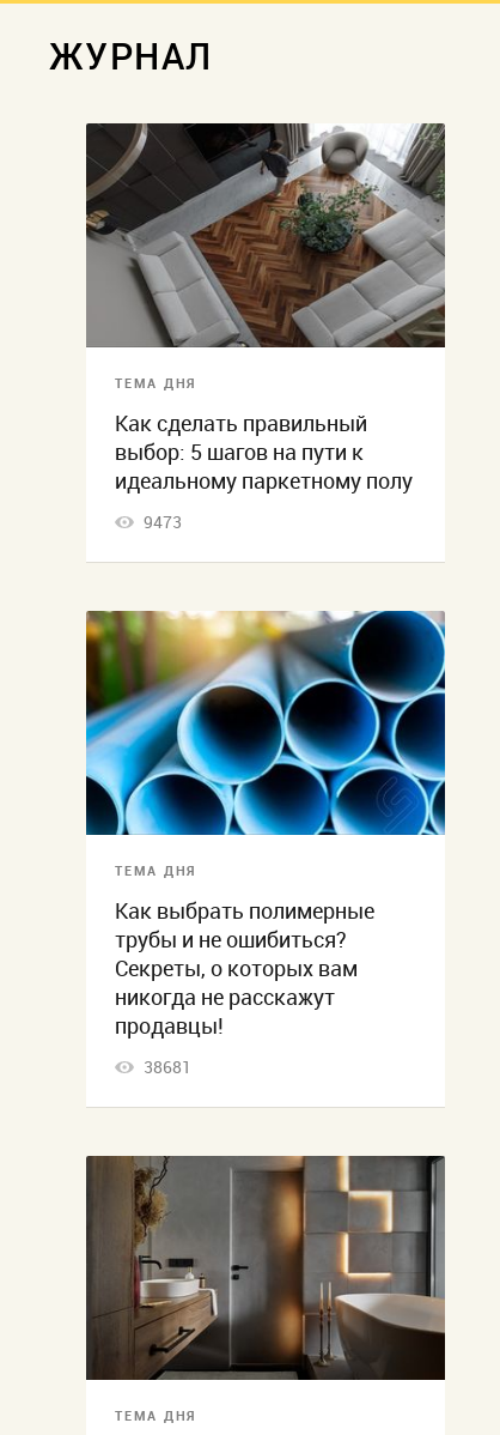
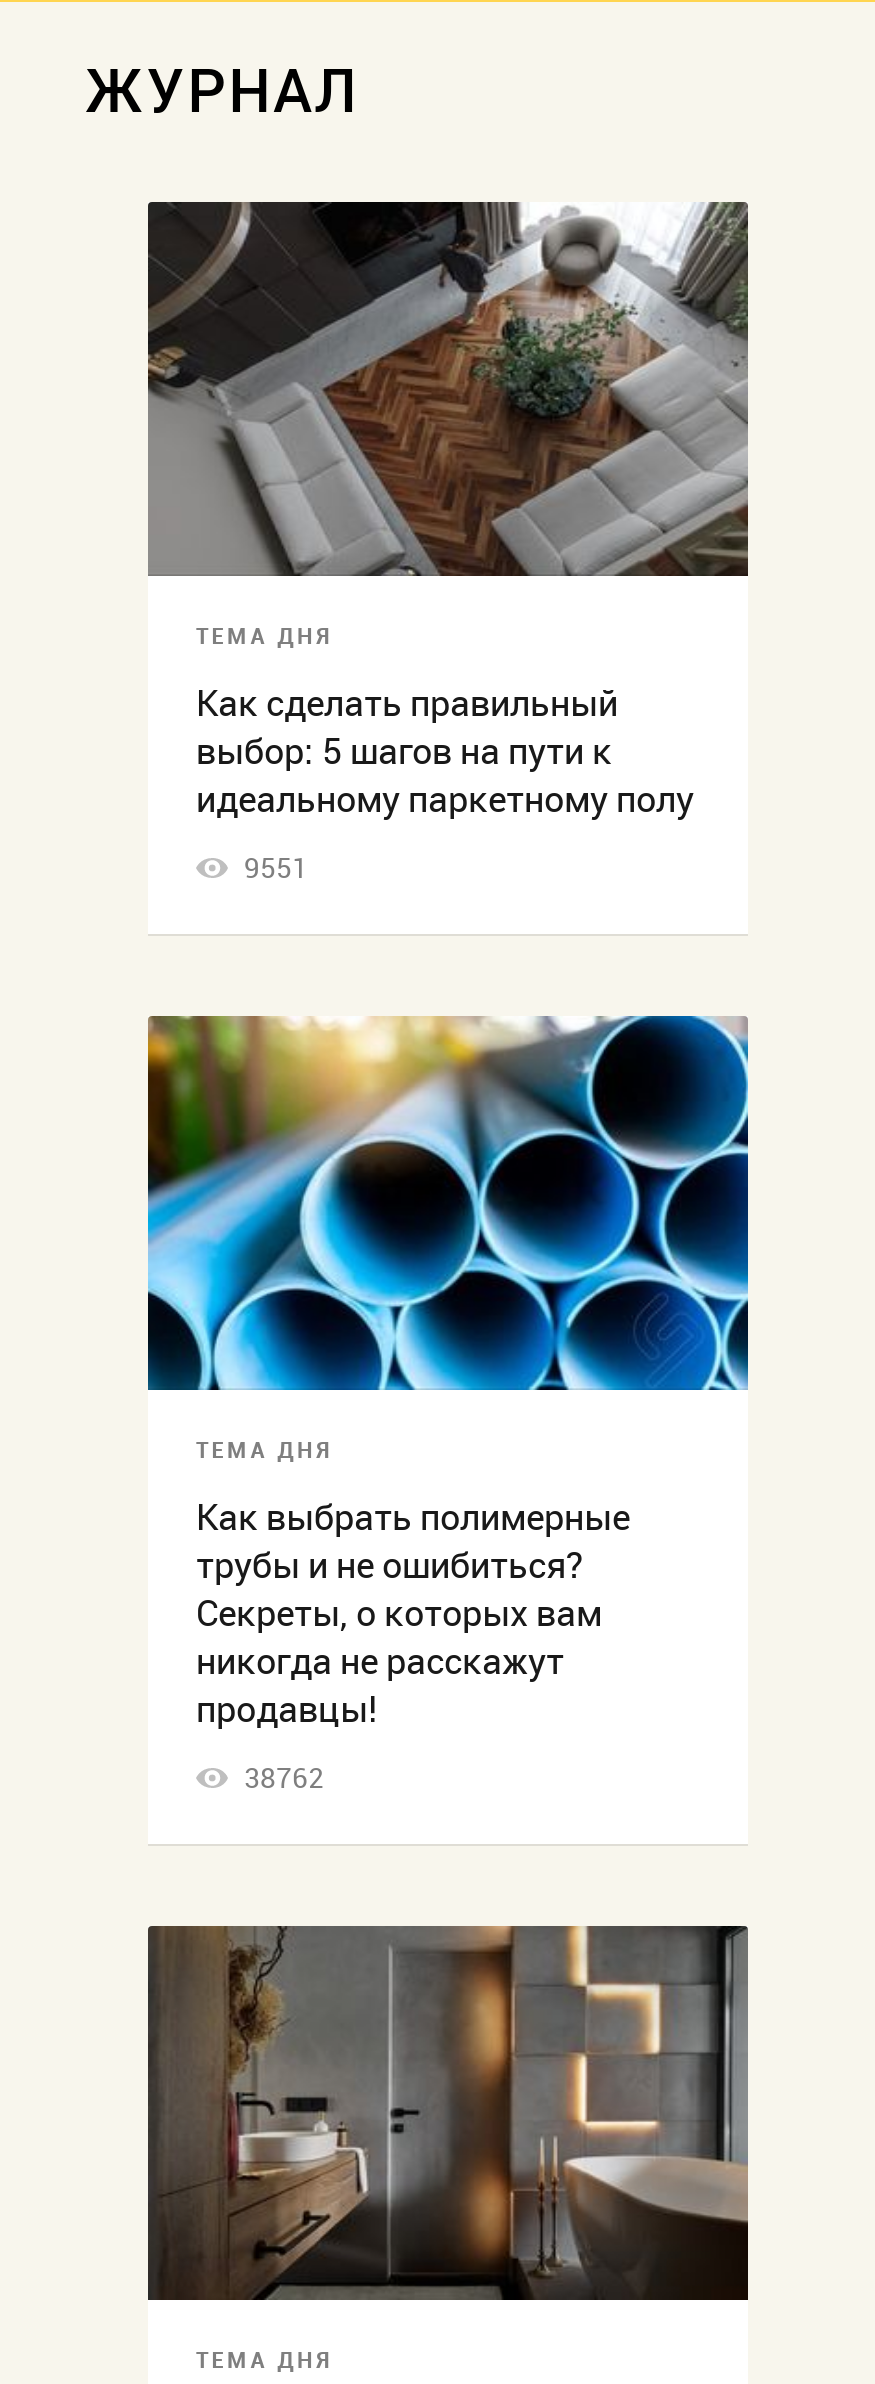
- 9473
+ 9551

- 38681
+ 38762
